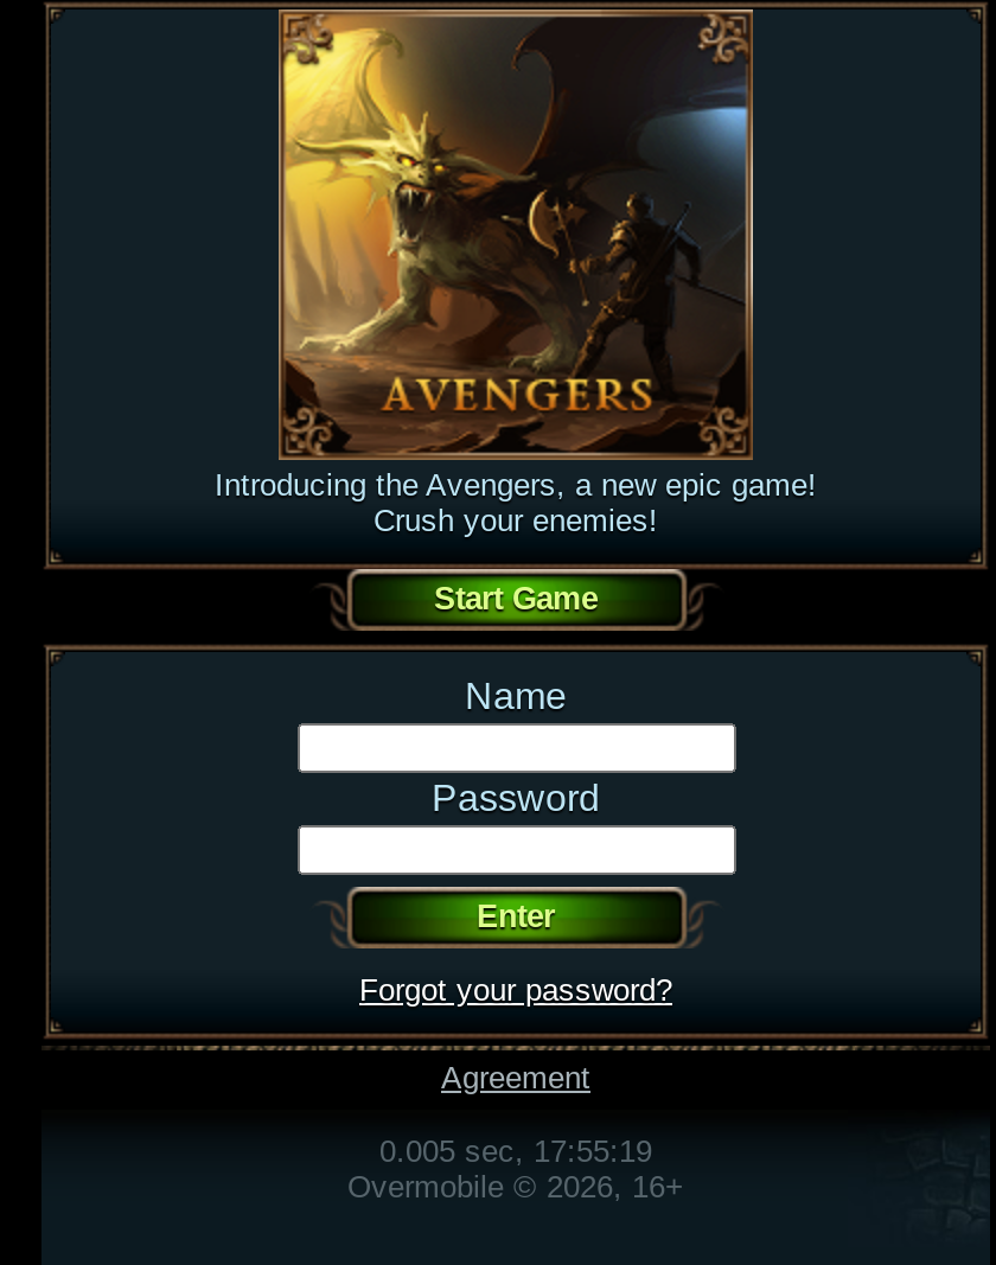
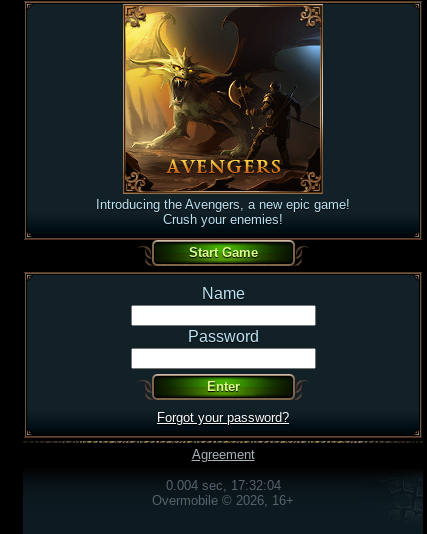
- 0.005 sec, 17:55:19
+ 0.004 sec, 17:32:04
